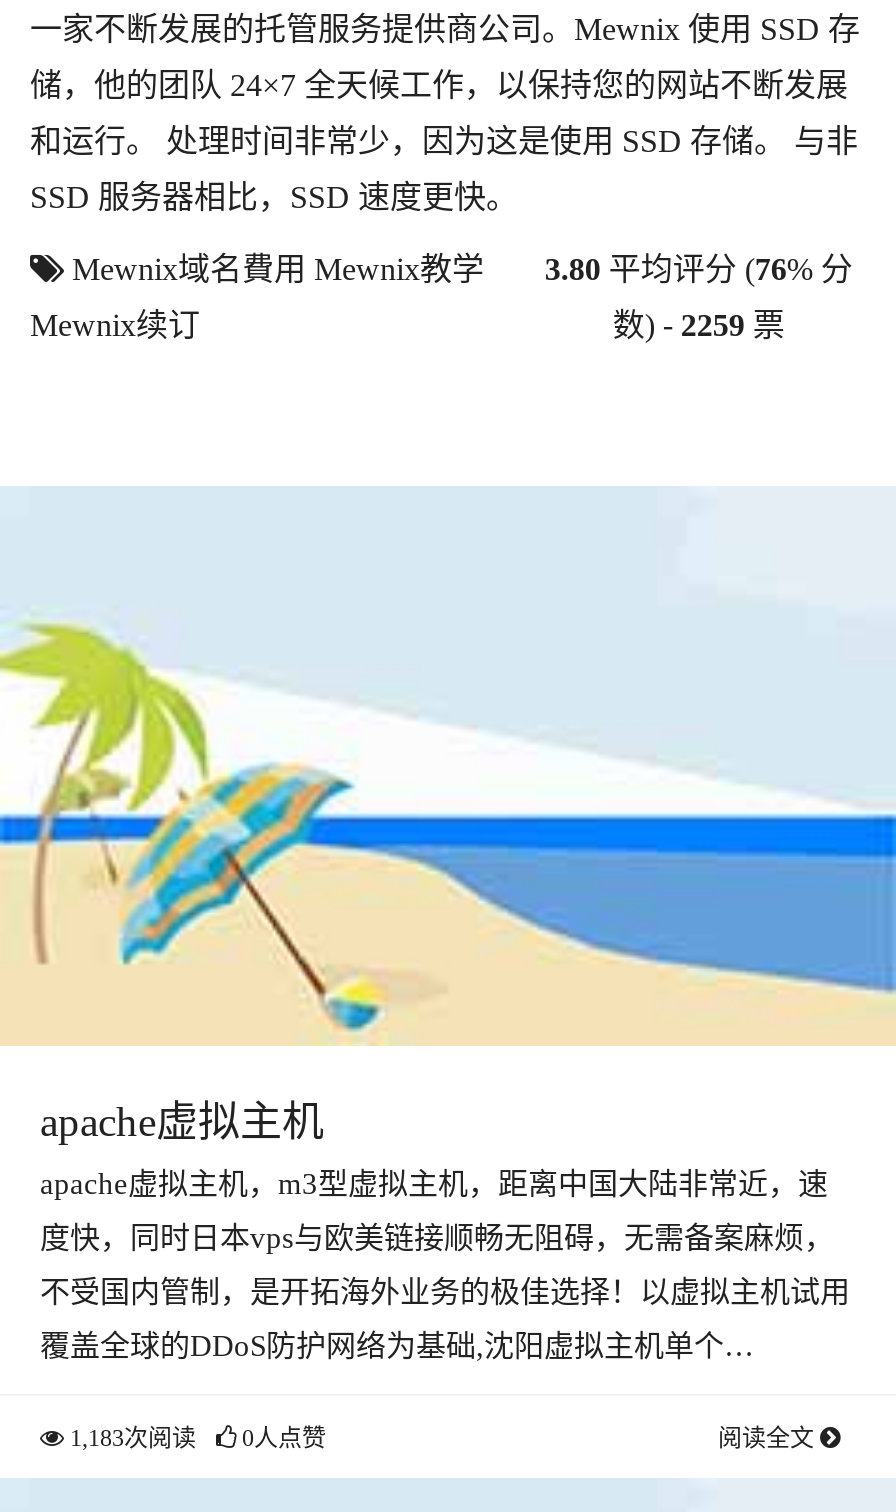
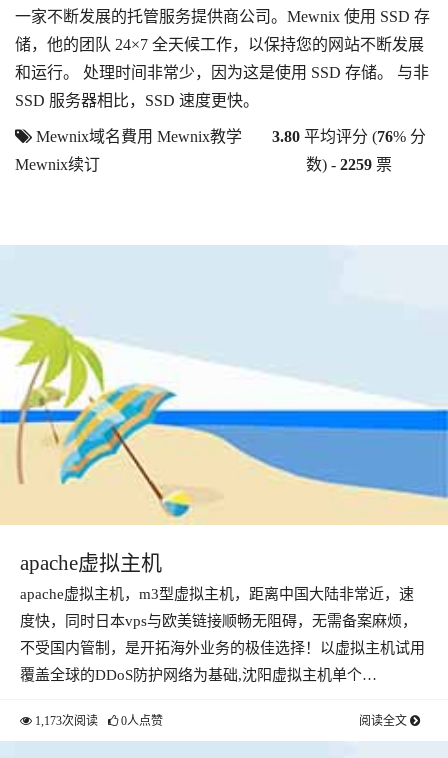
- 1,183次阅读 0人点赞
+ 1,173次阅读 0人点赞
